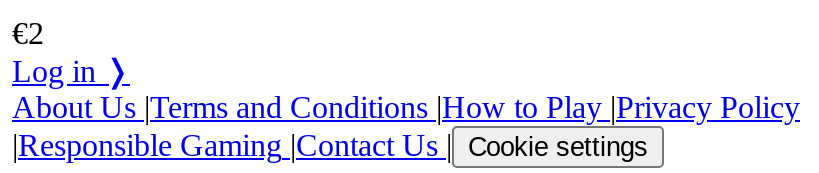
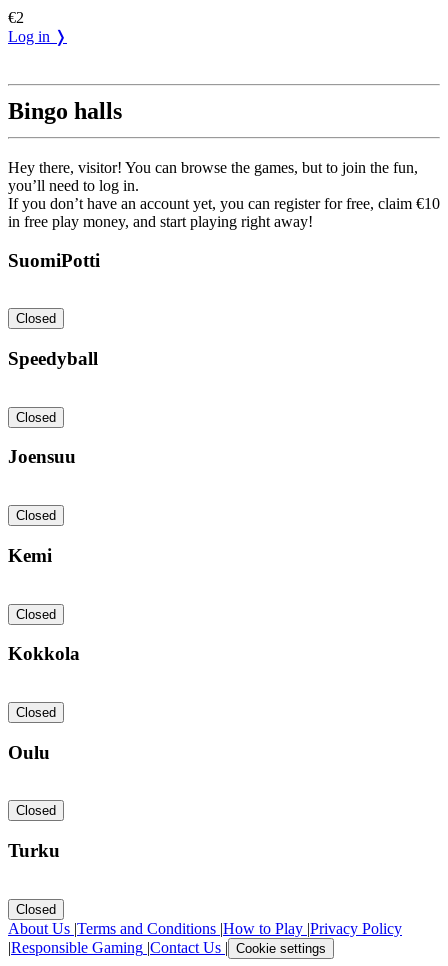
+ Bingo halls
+ Hey there, visitor! You can browse the games, but to join the fun,
+ you’ll need to log in.
+ If you don’t have an account yet, you can register for free, claim €10
+ in free play money, and start playing right away!
+ SuomiPotti
+ Closed
+ Speedyball
+ Closed
+ Joensuu
+ Closed
+ Kemi
+ Closed
+ Kokkola
+ Closed
+ Oulu
+ Closed
+ Turku
+ Closed
